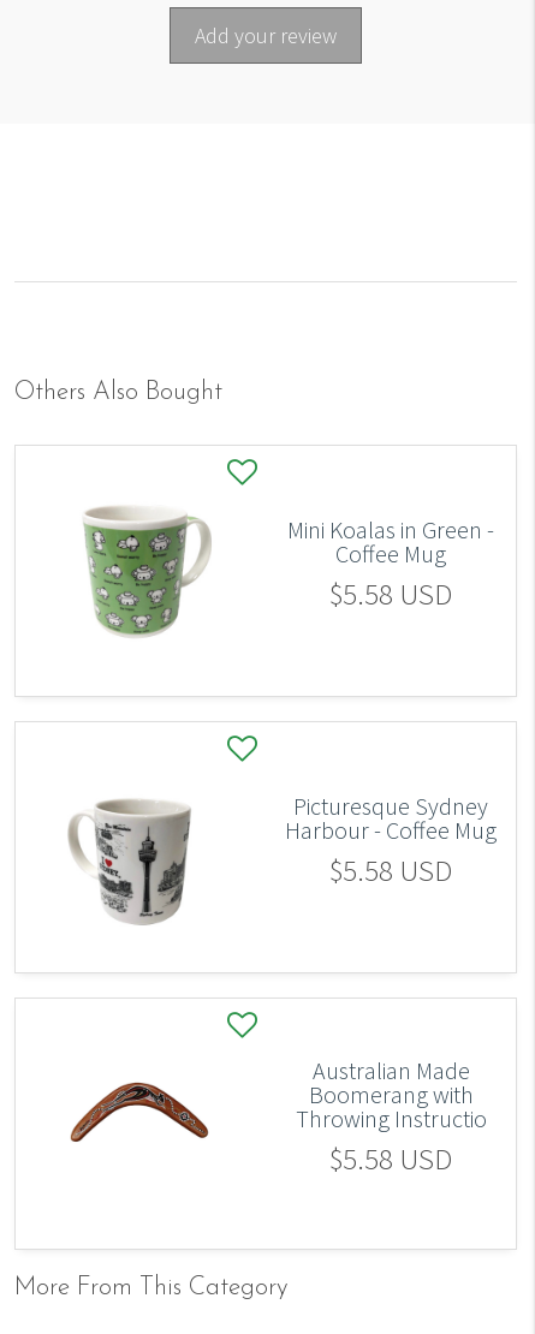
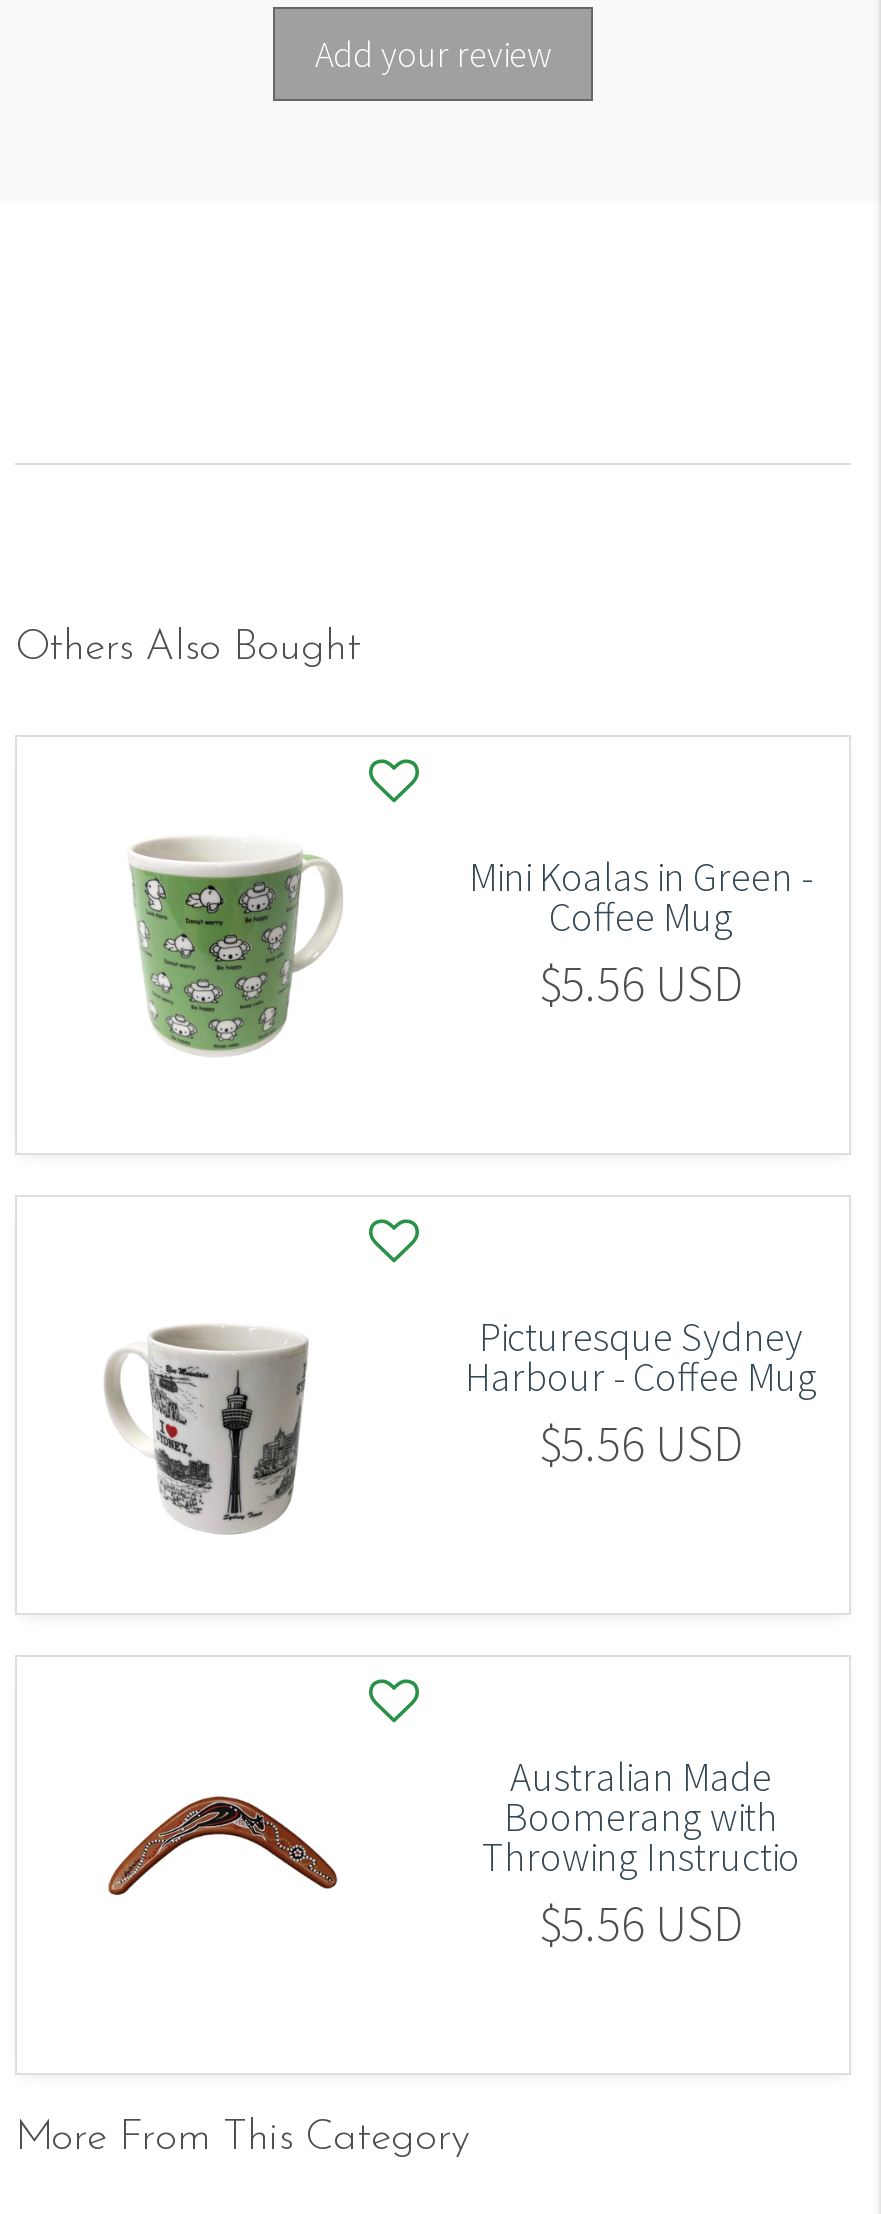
- $5.58 USD
+ $5.56 USD

- $5.58 USD
+ $5.56 USD

- $5.58 USD
+ $5.56 USD
